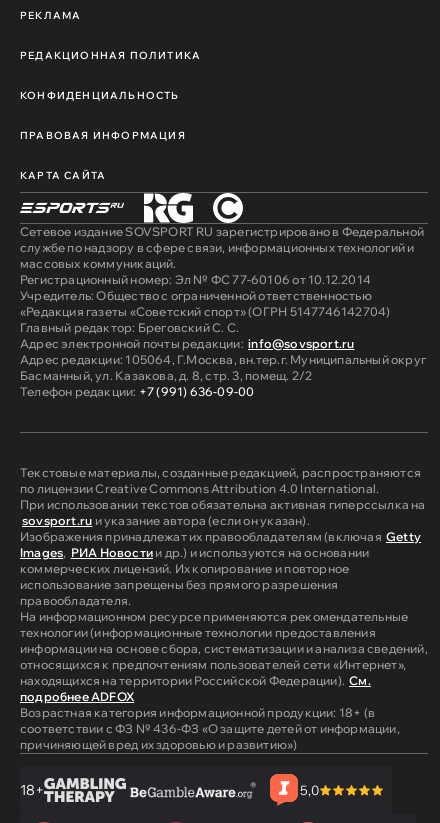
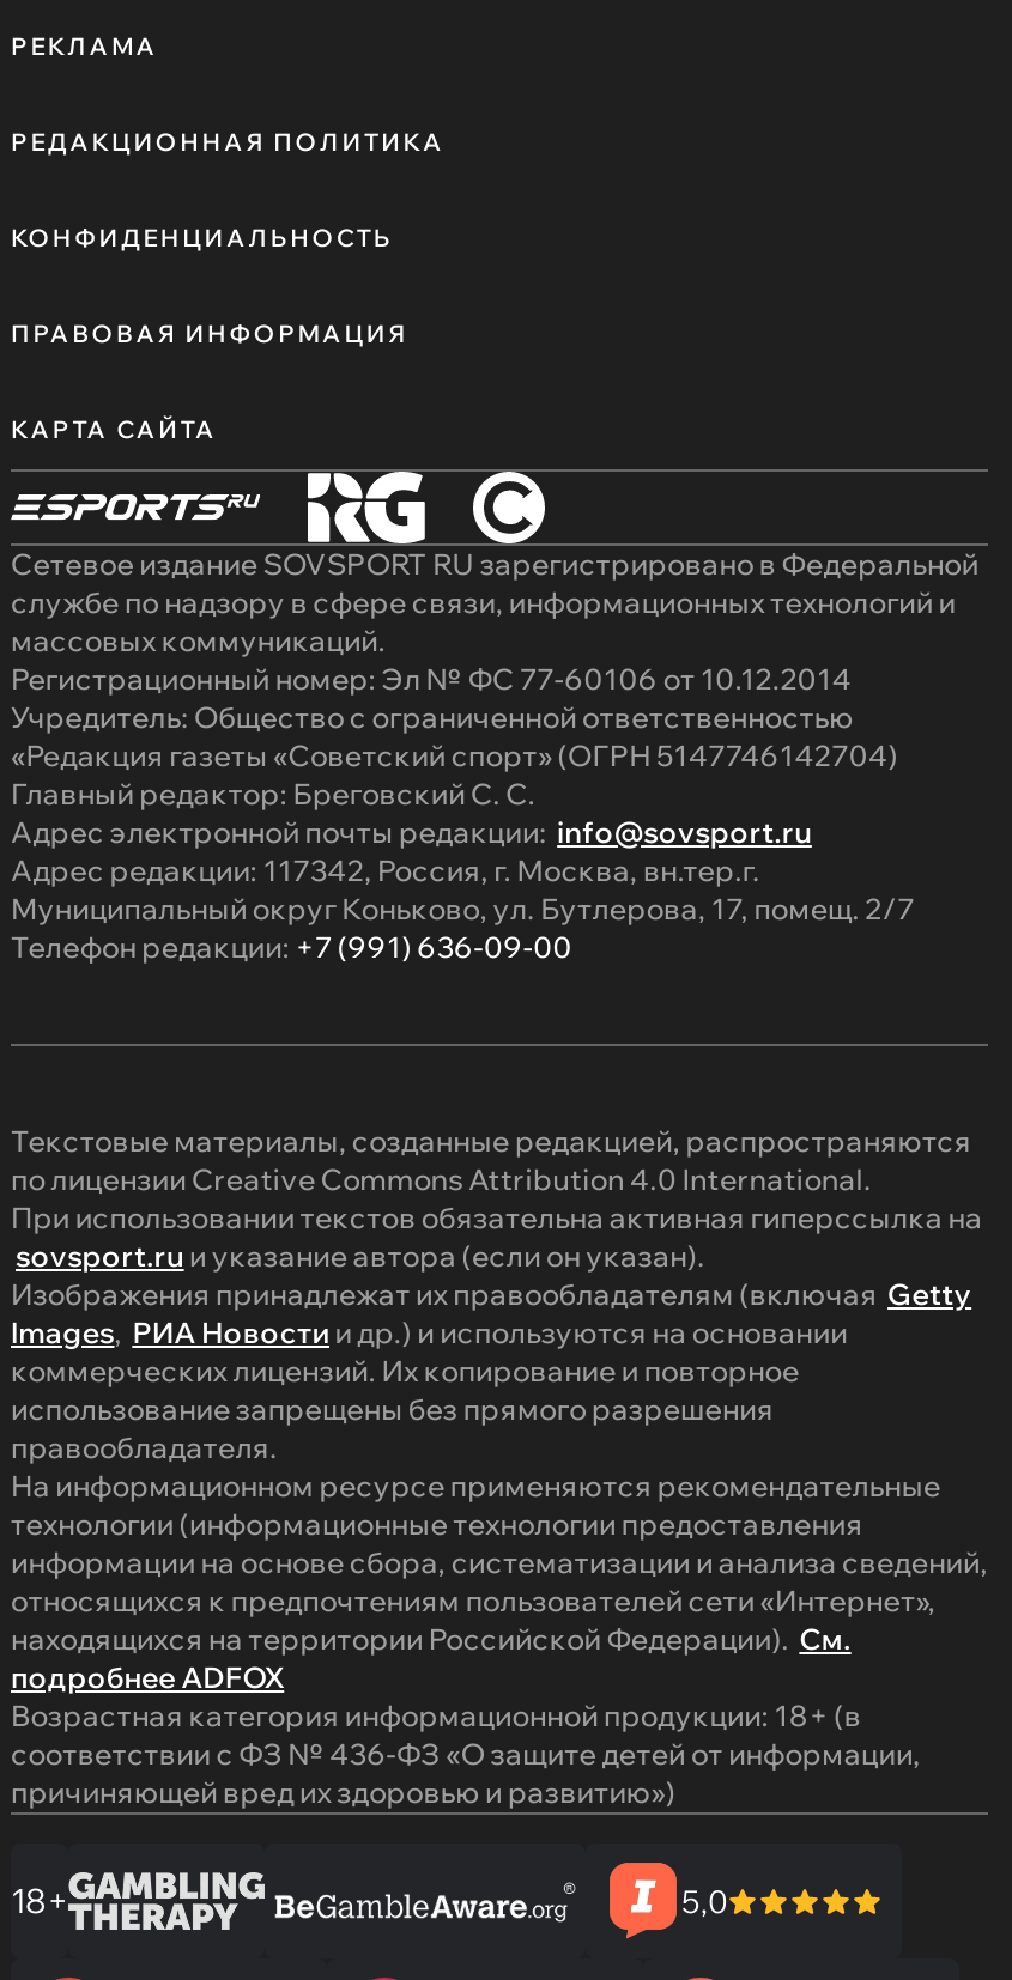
- Адрес редакции: 105064, Г.Москва, вн.тер.г. Муниципальный округ
- Басманный, ул. Казакова, д. 8, стр. 3, помещ. 2/2
+ Адрес редакции: 117342, Россия, г. Москва, вн.тер.г.
+ Муниципальный округ Коньково, ул. Бутлерова, 17, помещ. 2/7
